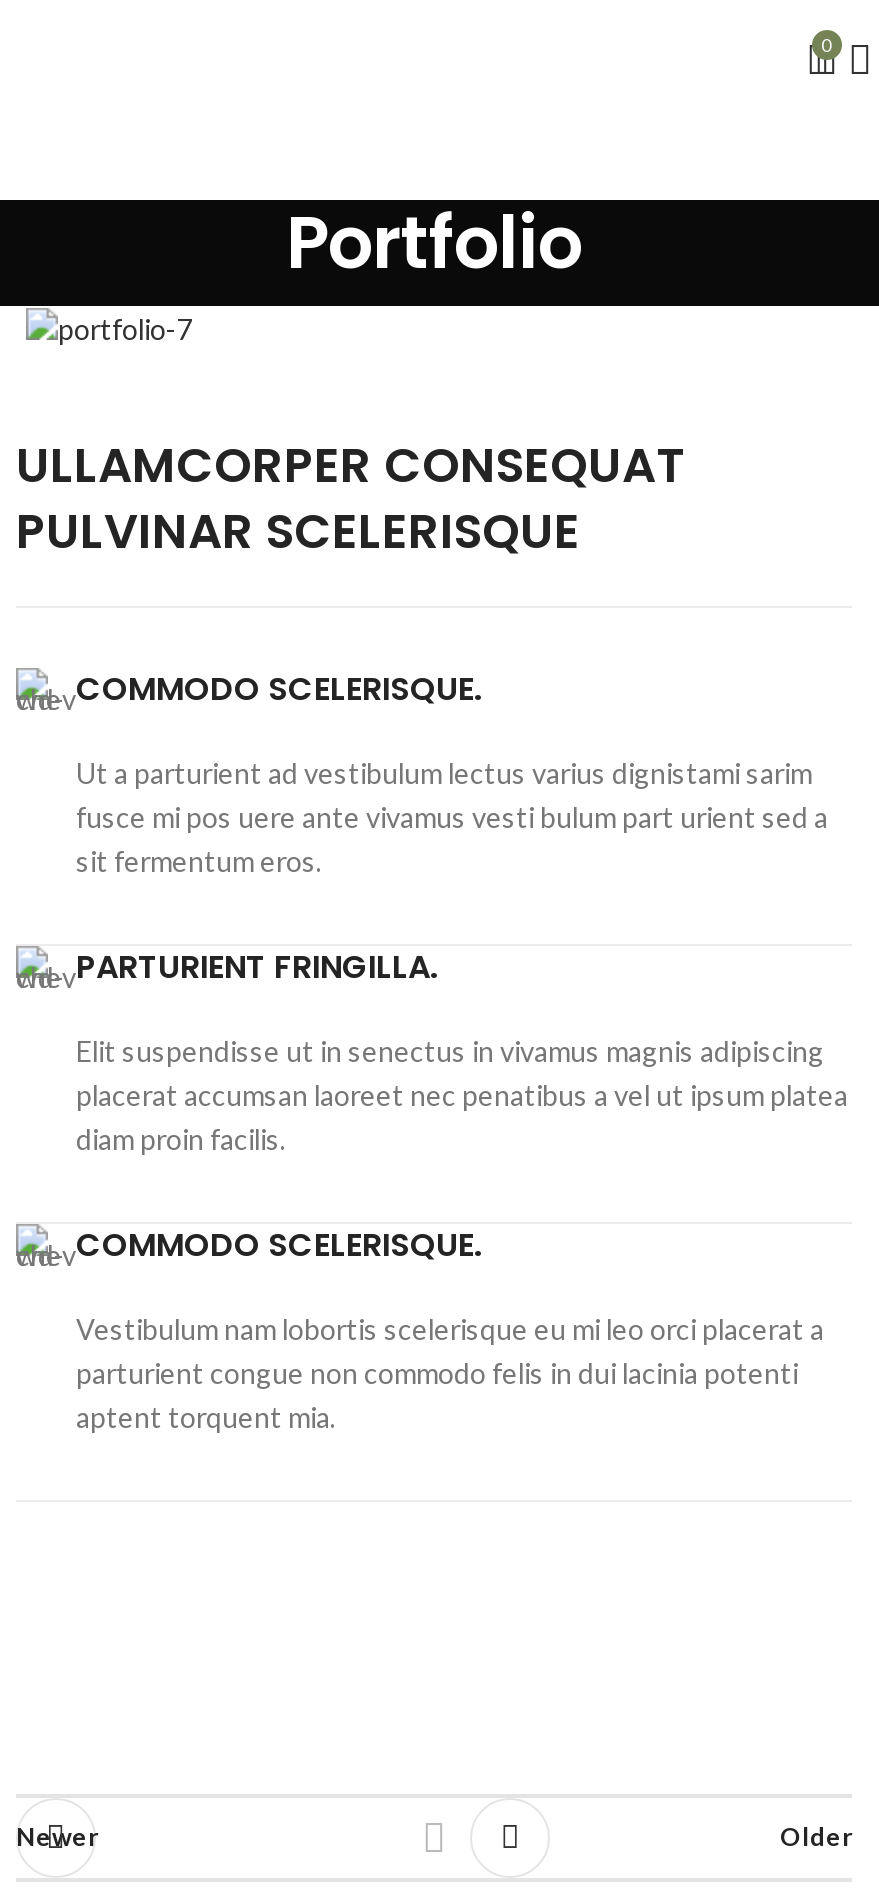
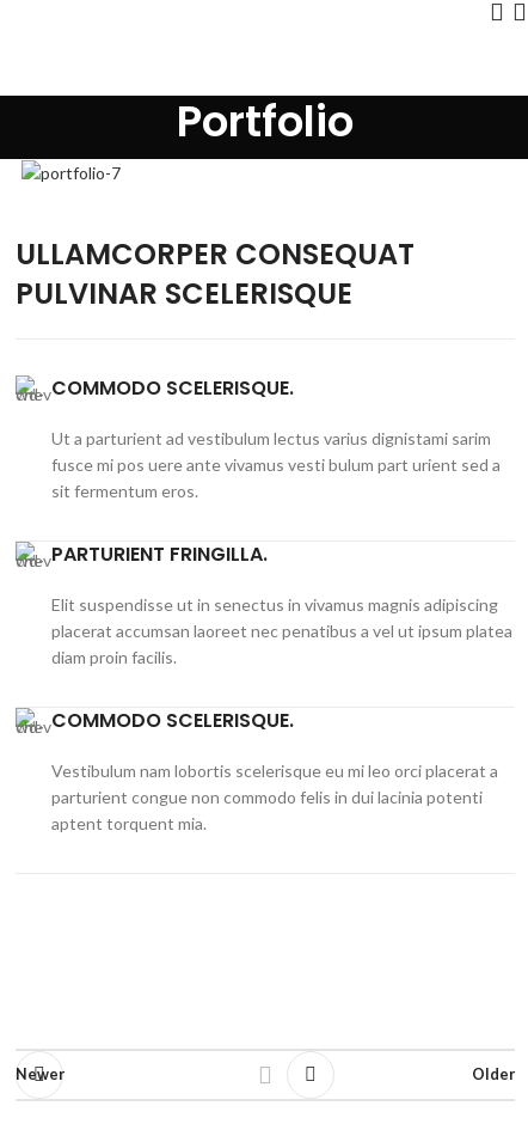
- 0
